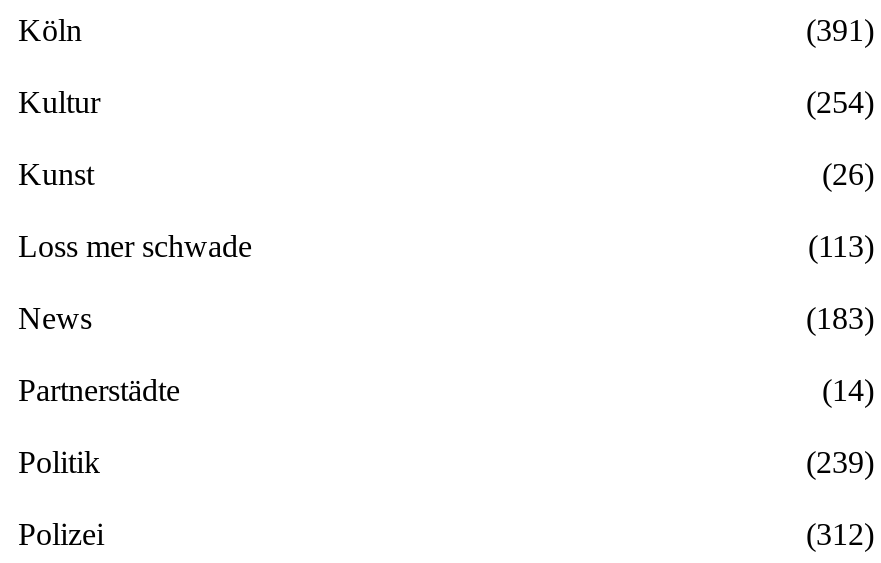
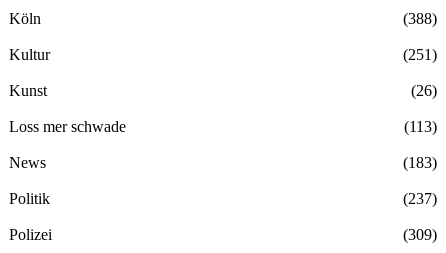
- 391
+ 388

- 254
+ 251

- Partnerstädte
- 14

- 239
+ 237

- 312
+ 309
